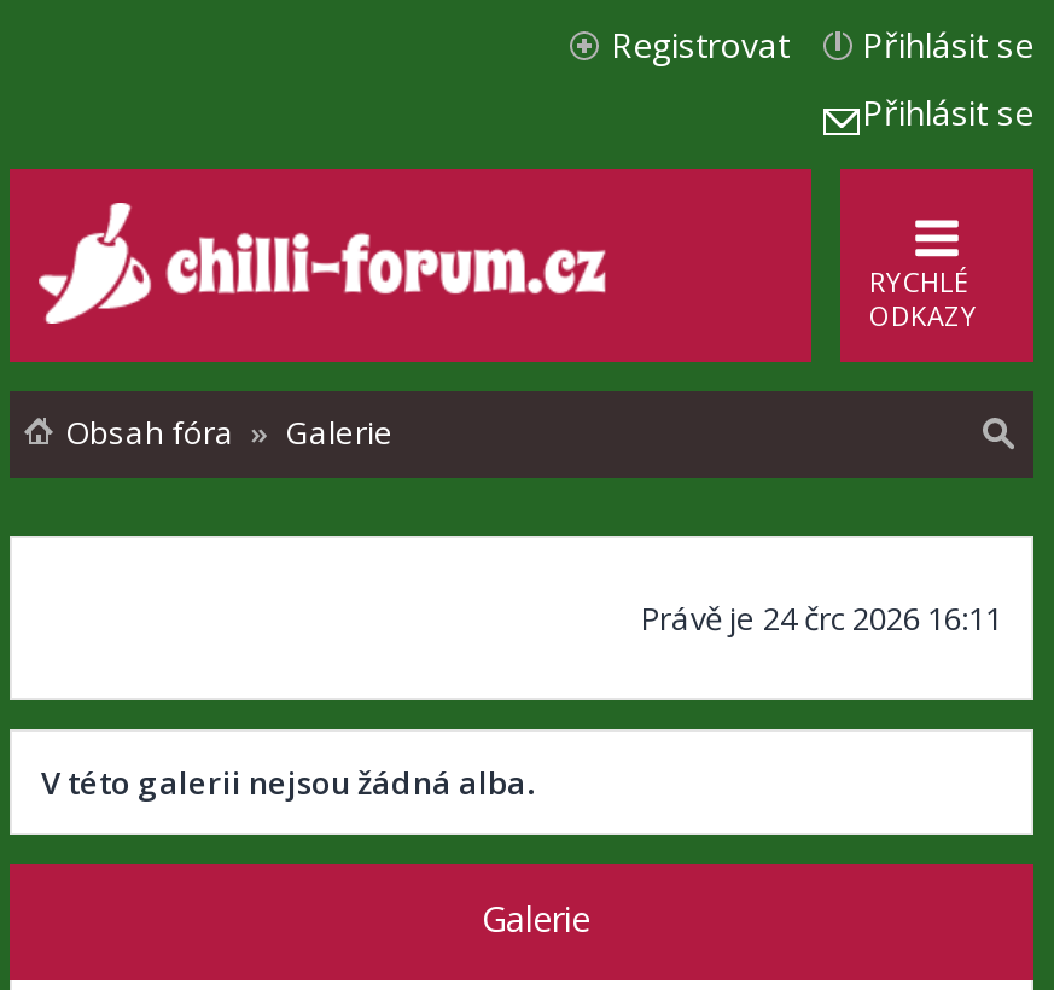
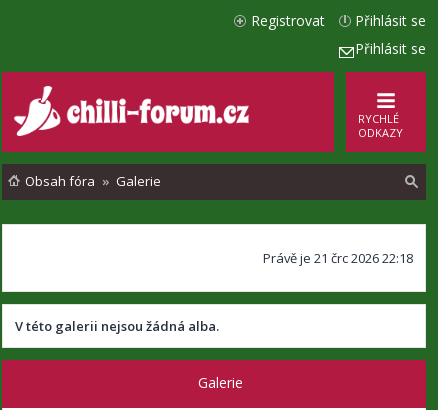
- Právě je 24 črc 2026 16:11
+ Právě je 21 črc 2026 22:18
